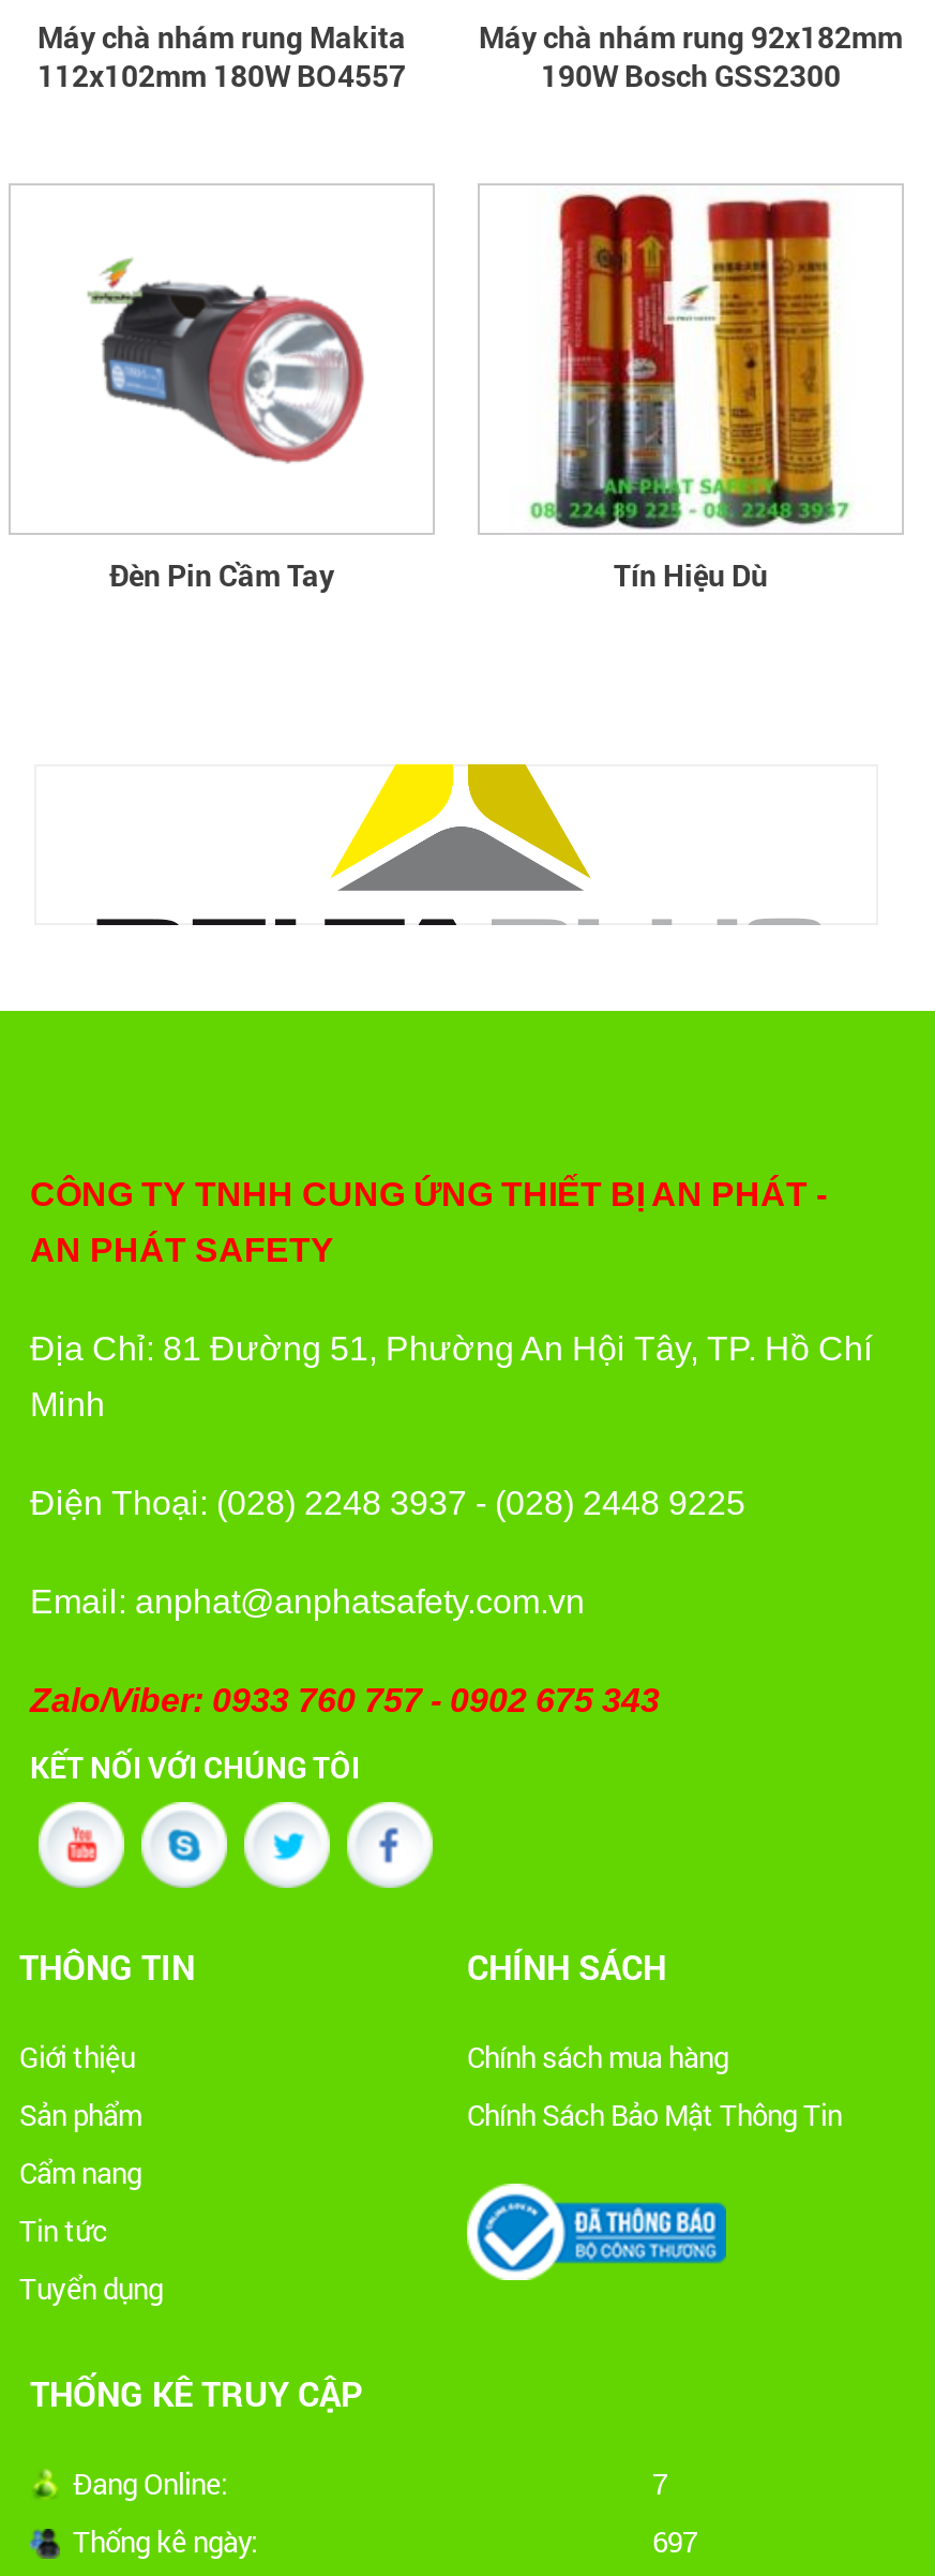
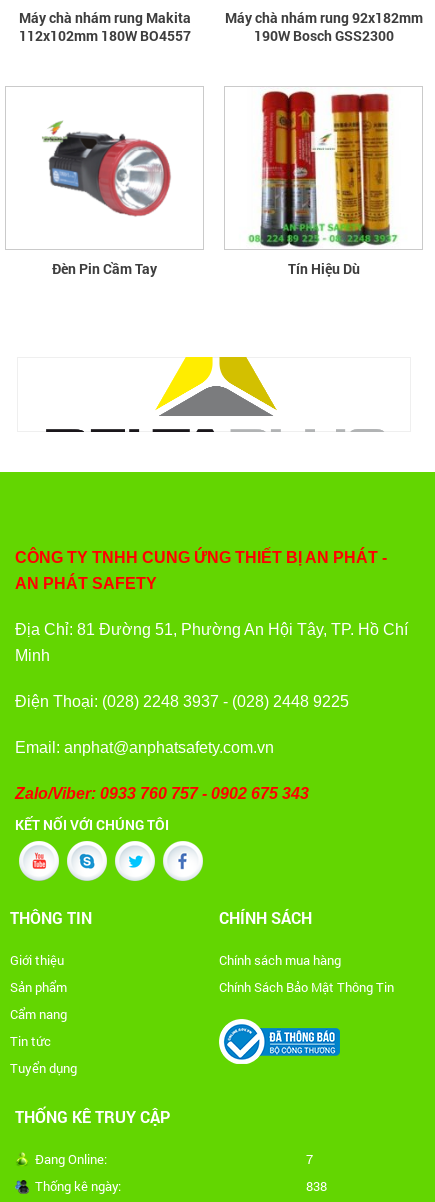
- 697
+ 838
